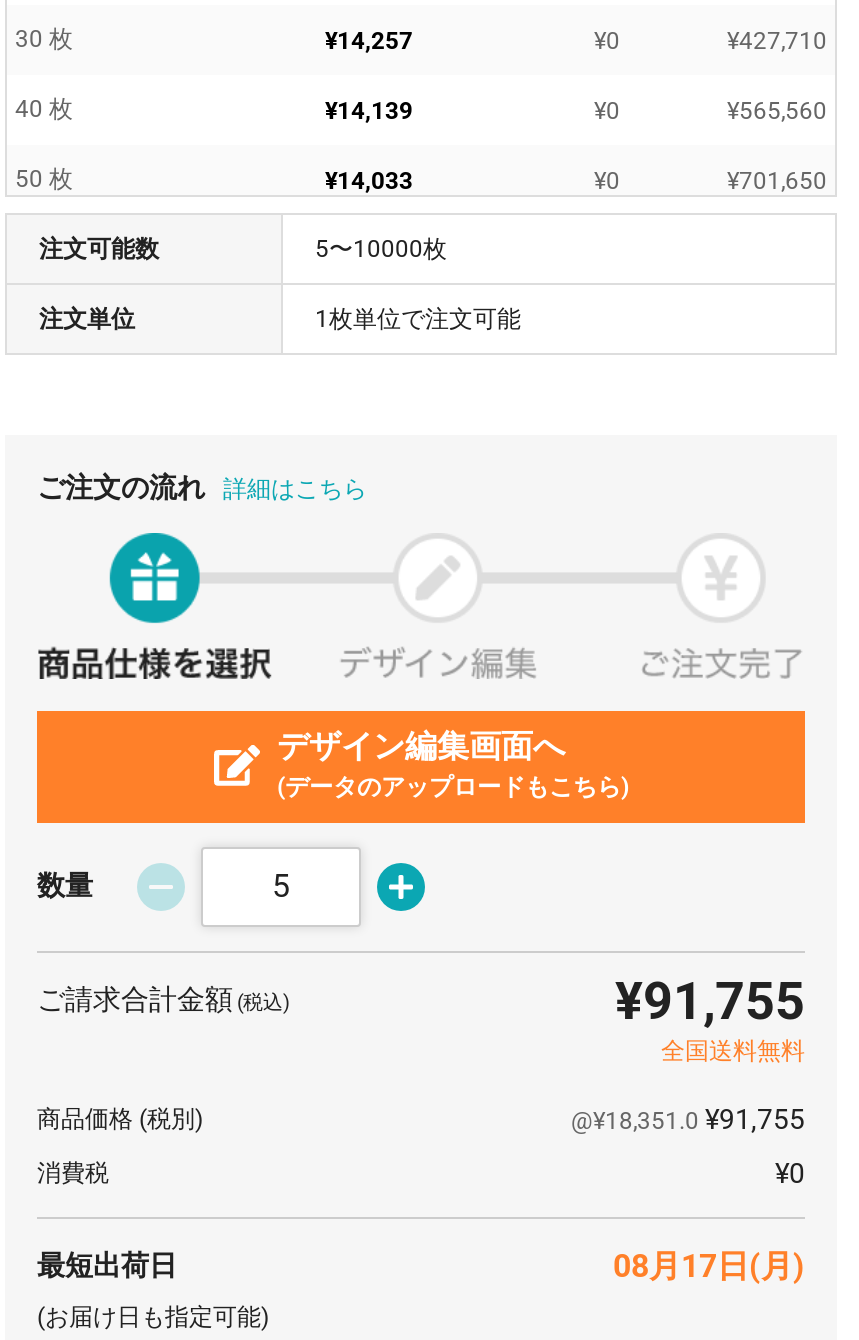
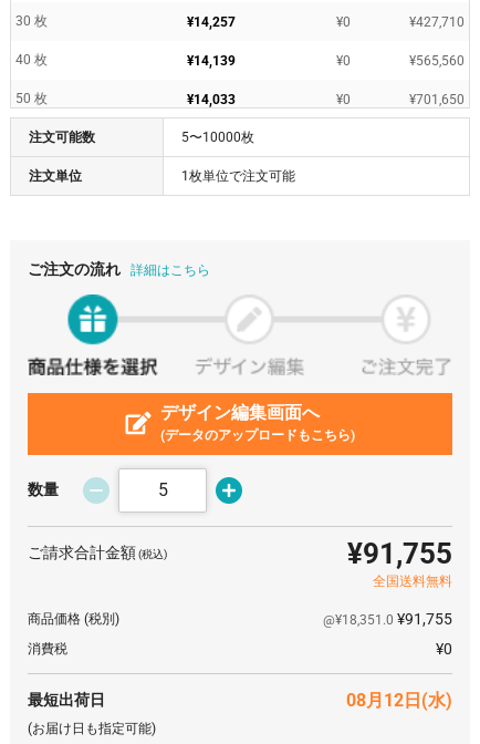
- 08月17日(月)
+ 08月12日(水)
